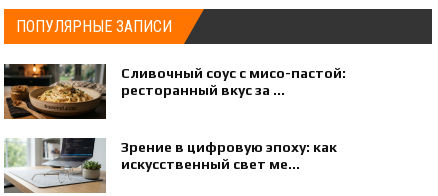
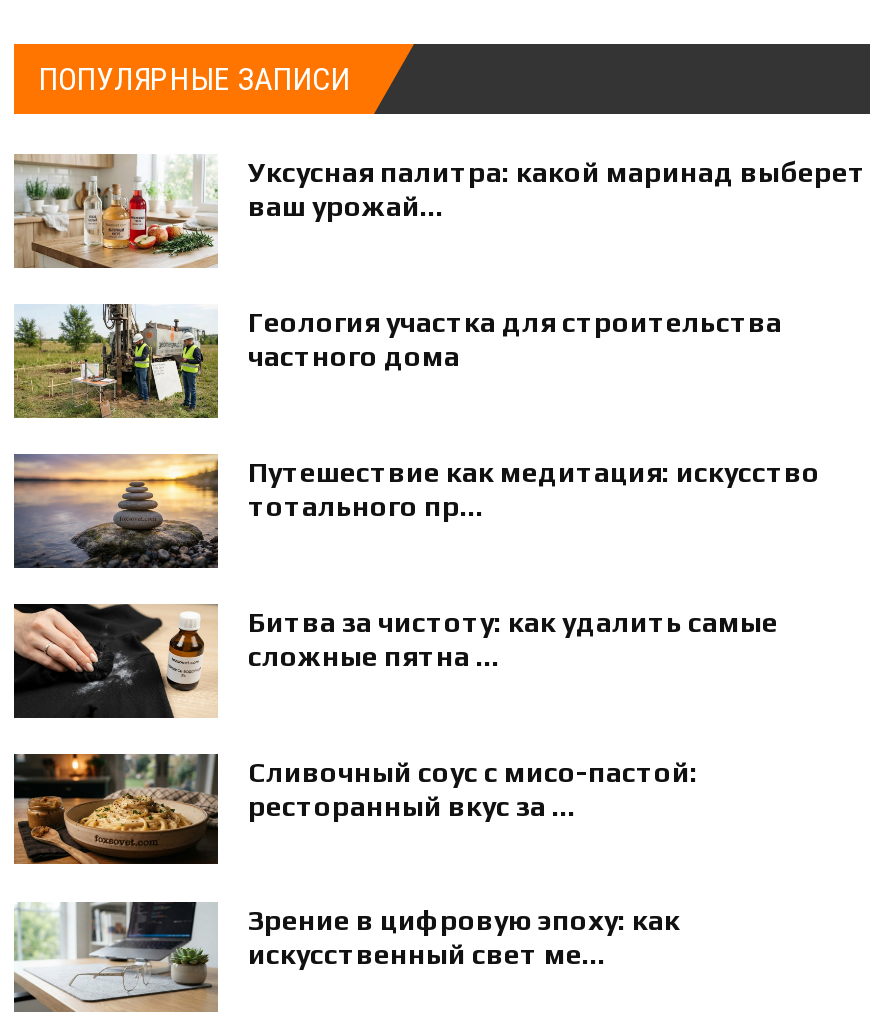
+ [image]
+ Уксусная палитра: какой маринад выберет
+ ваш урожай...

+ [image]
+ Геология участка для строительства
+ частного дома

+ [image]
+ Путешествие как медитация: искусство
+ тотального пр...

+ [image]
+ Битва за чистоту: как удалить самые
+ сложные пятна ...
